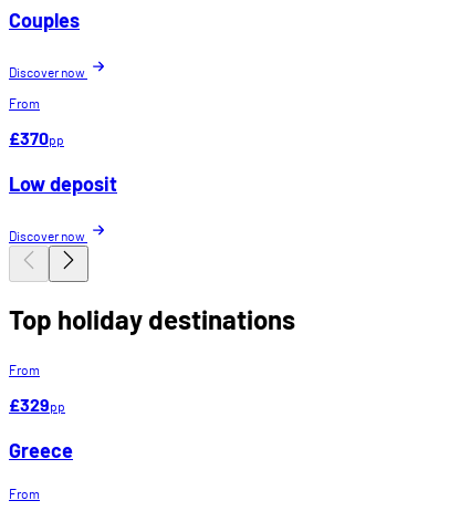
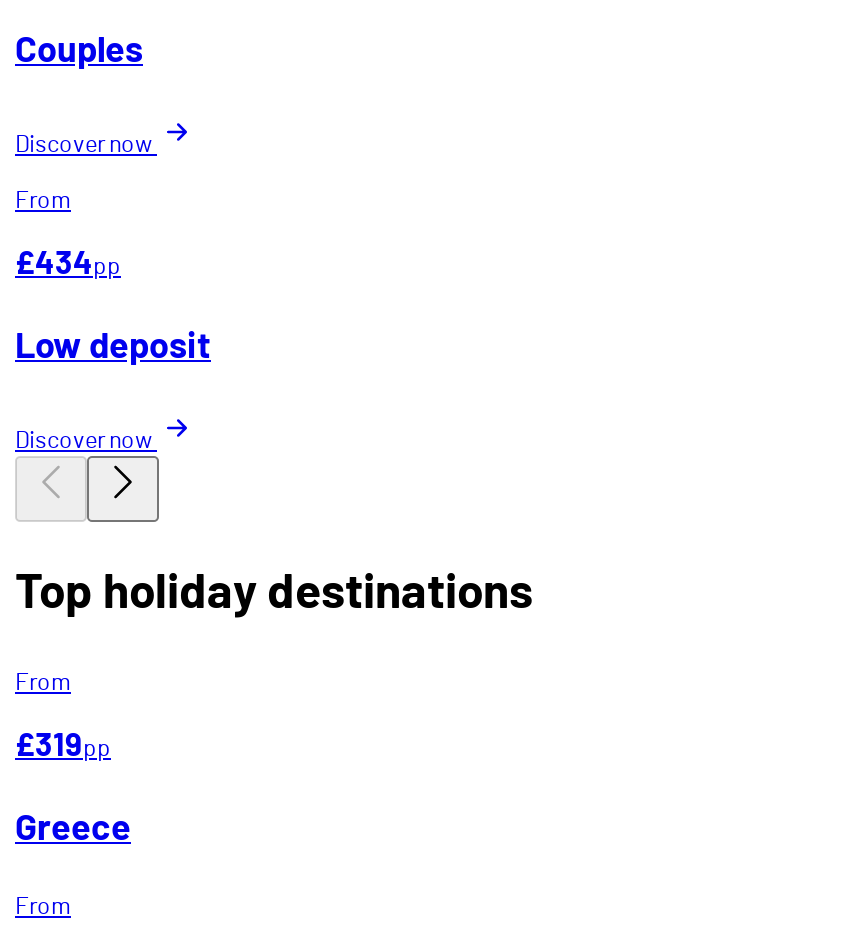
- £370pp
+ £434pp

- £329pp
+ £319pp
